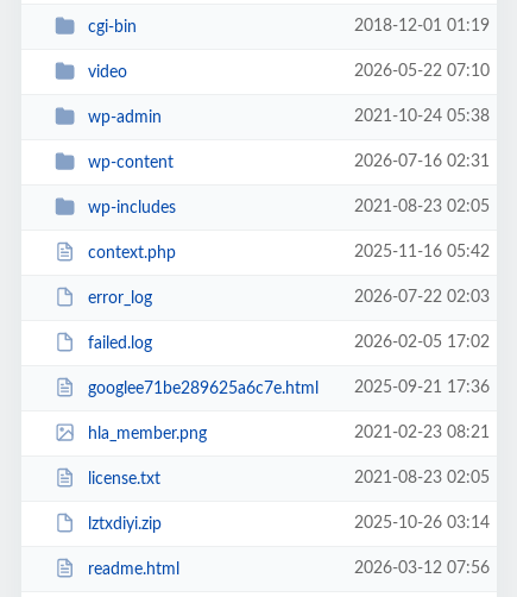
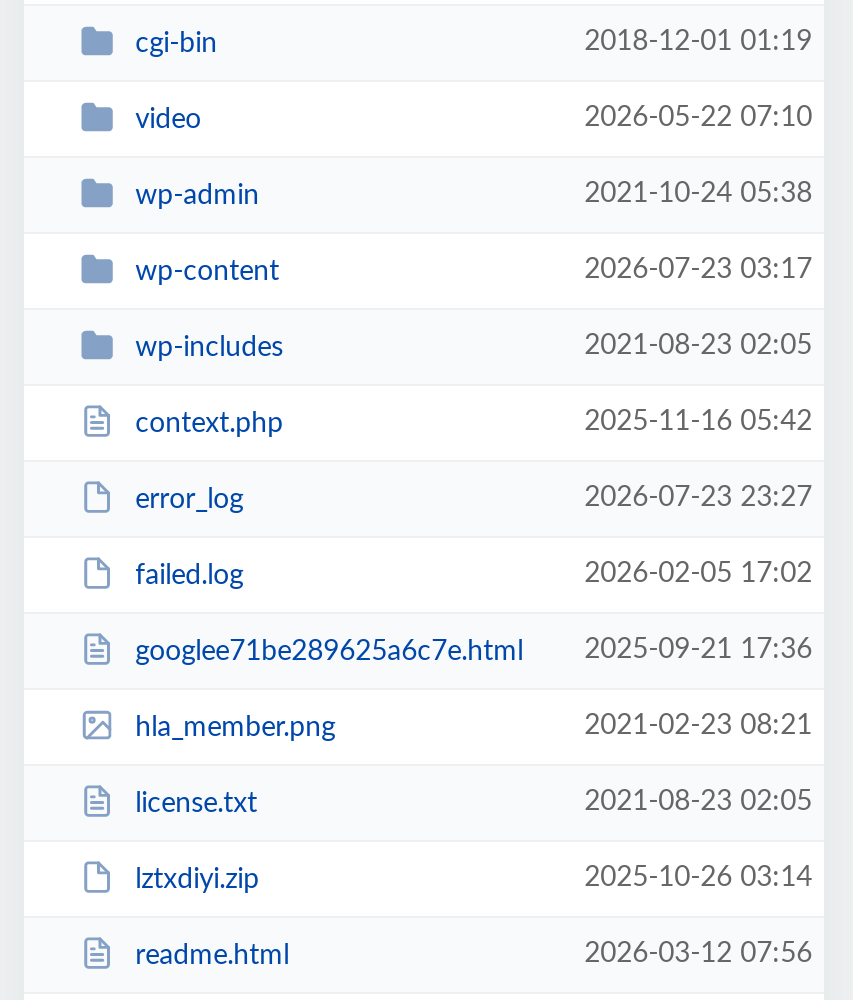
- 2026-07-16 02:31
+ 2026-07-23 03:17

- 2026-07-22 02:03
+ 2026-07-23 23:27
